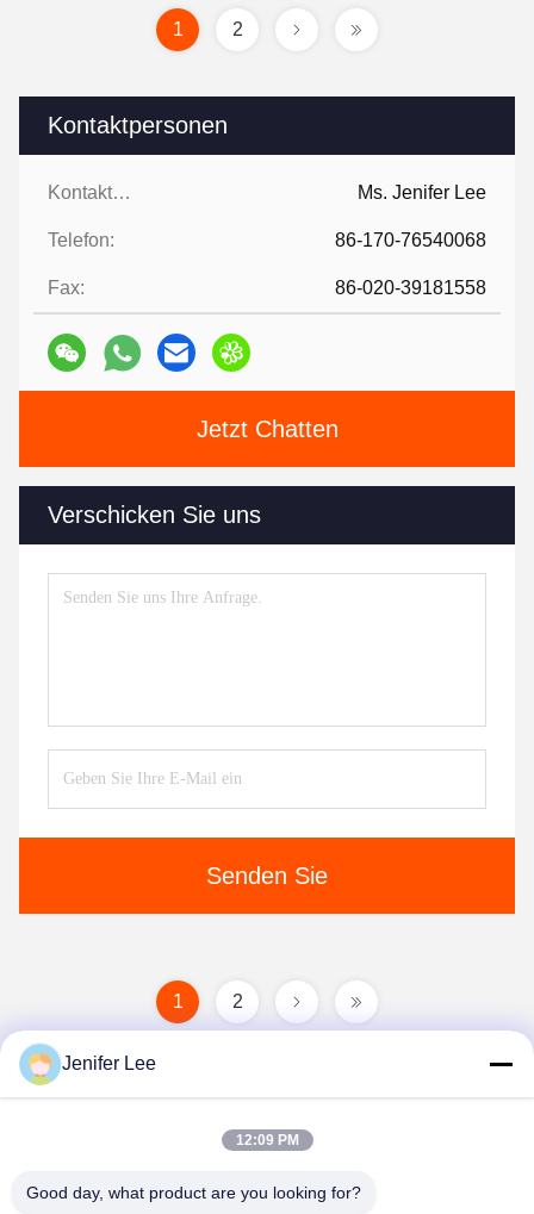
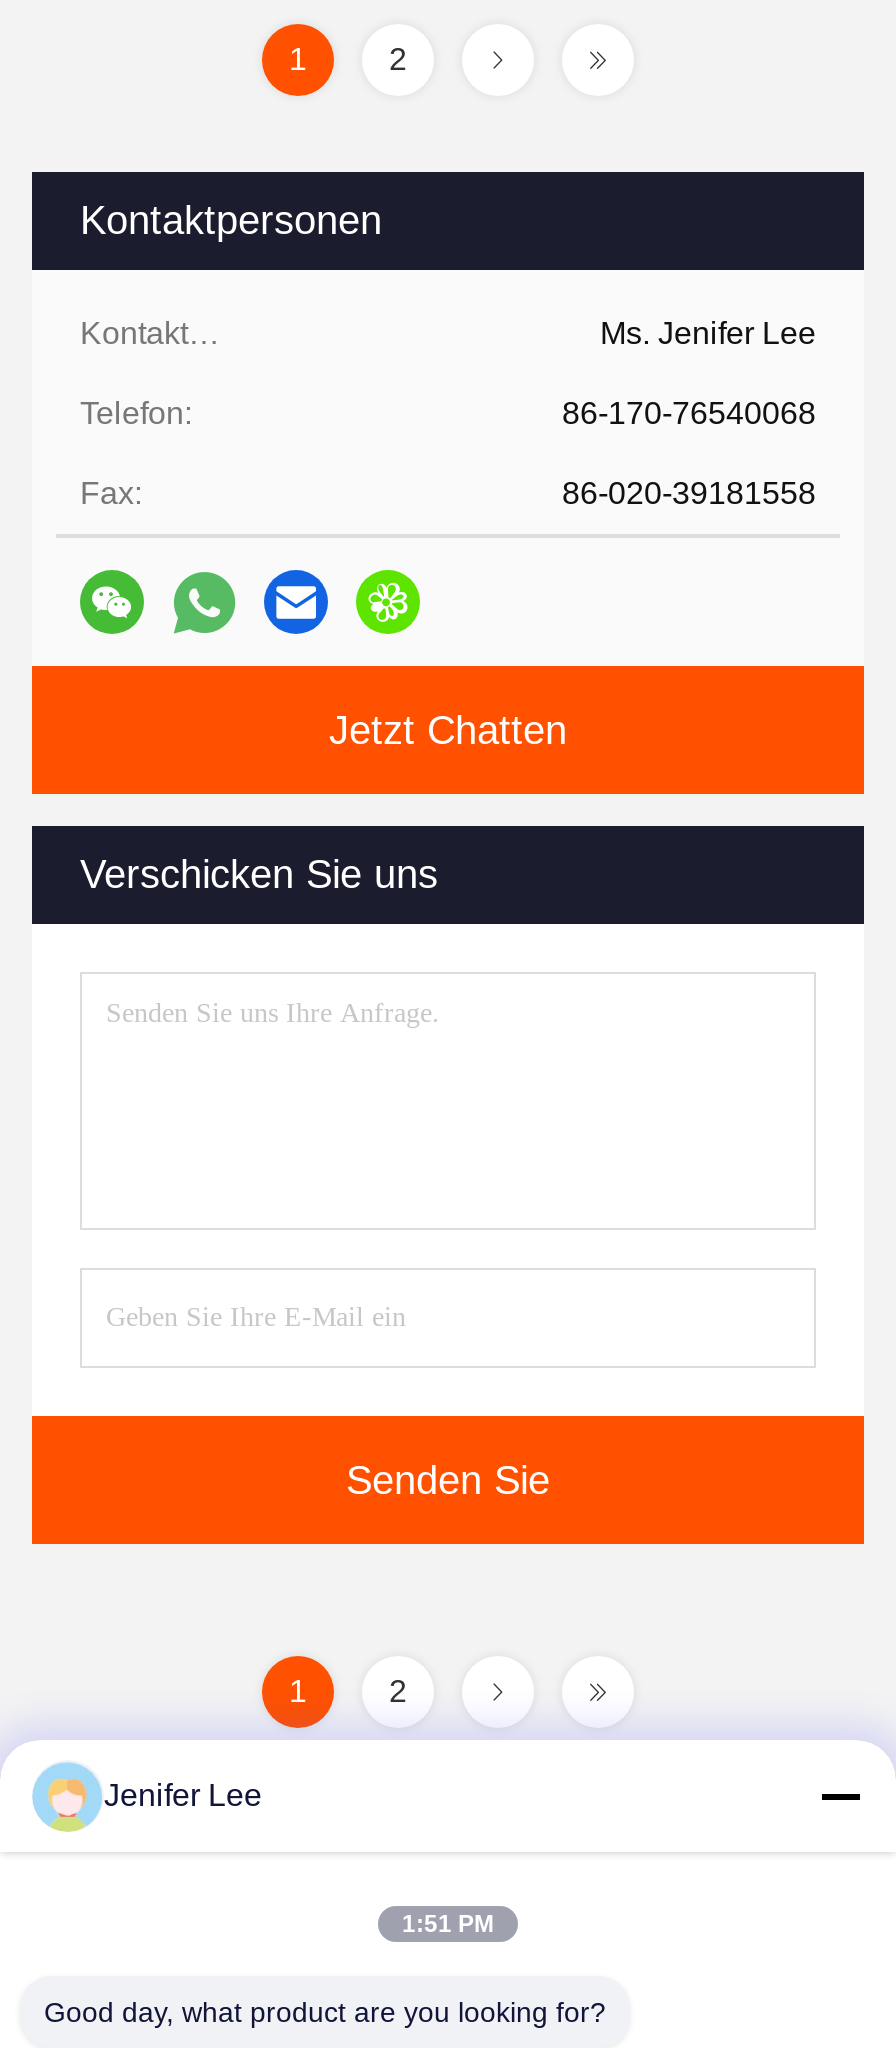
- 12:09 PM
+ 1:51 PM
